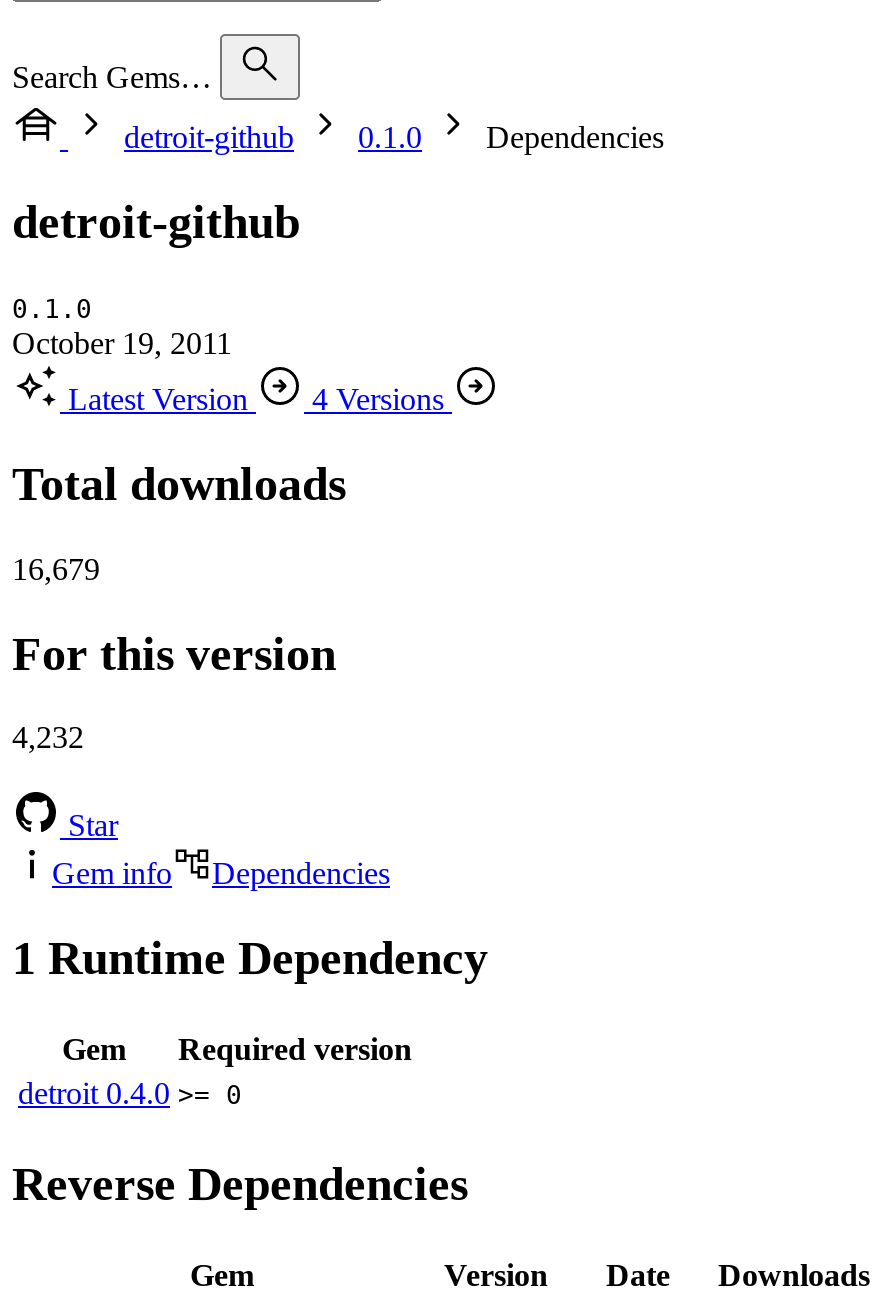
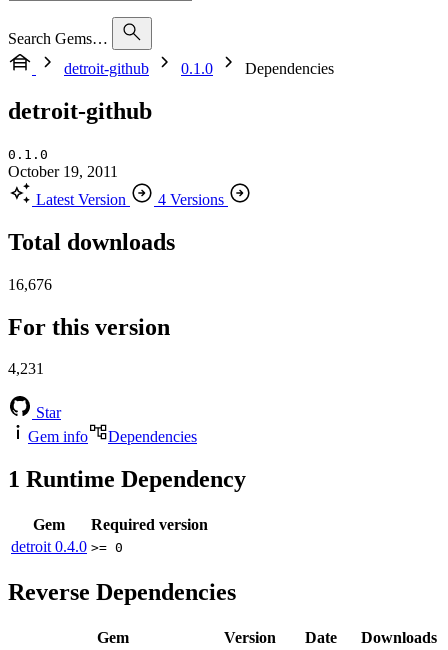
- 16,679
+ 16,676

- 4,232
+ 4,231
